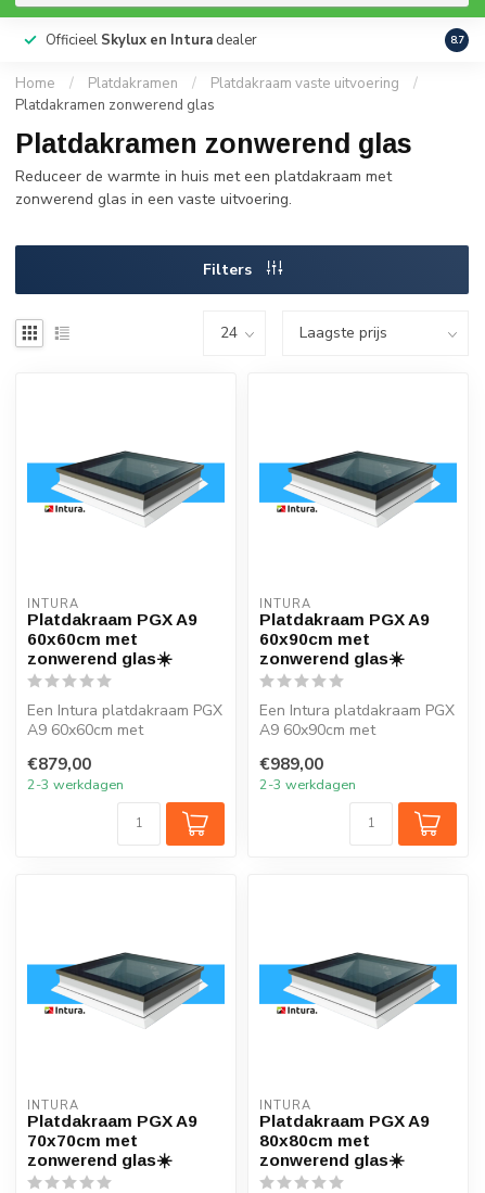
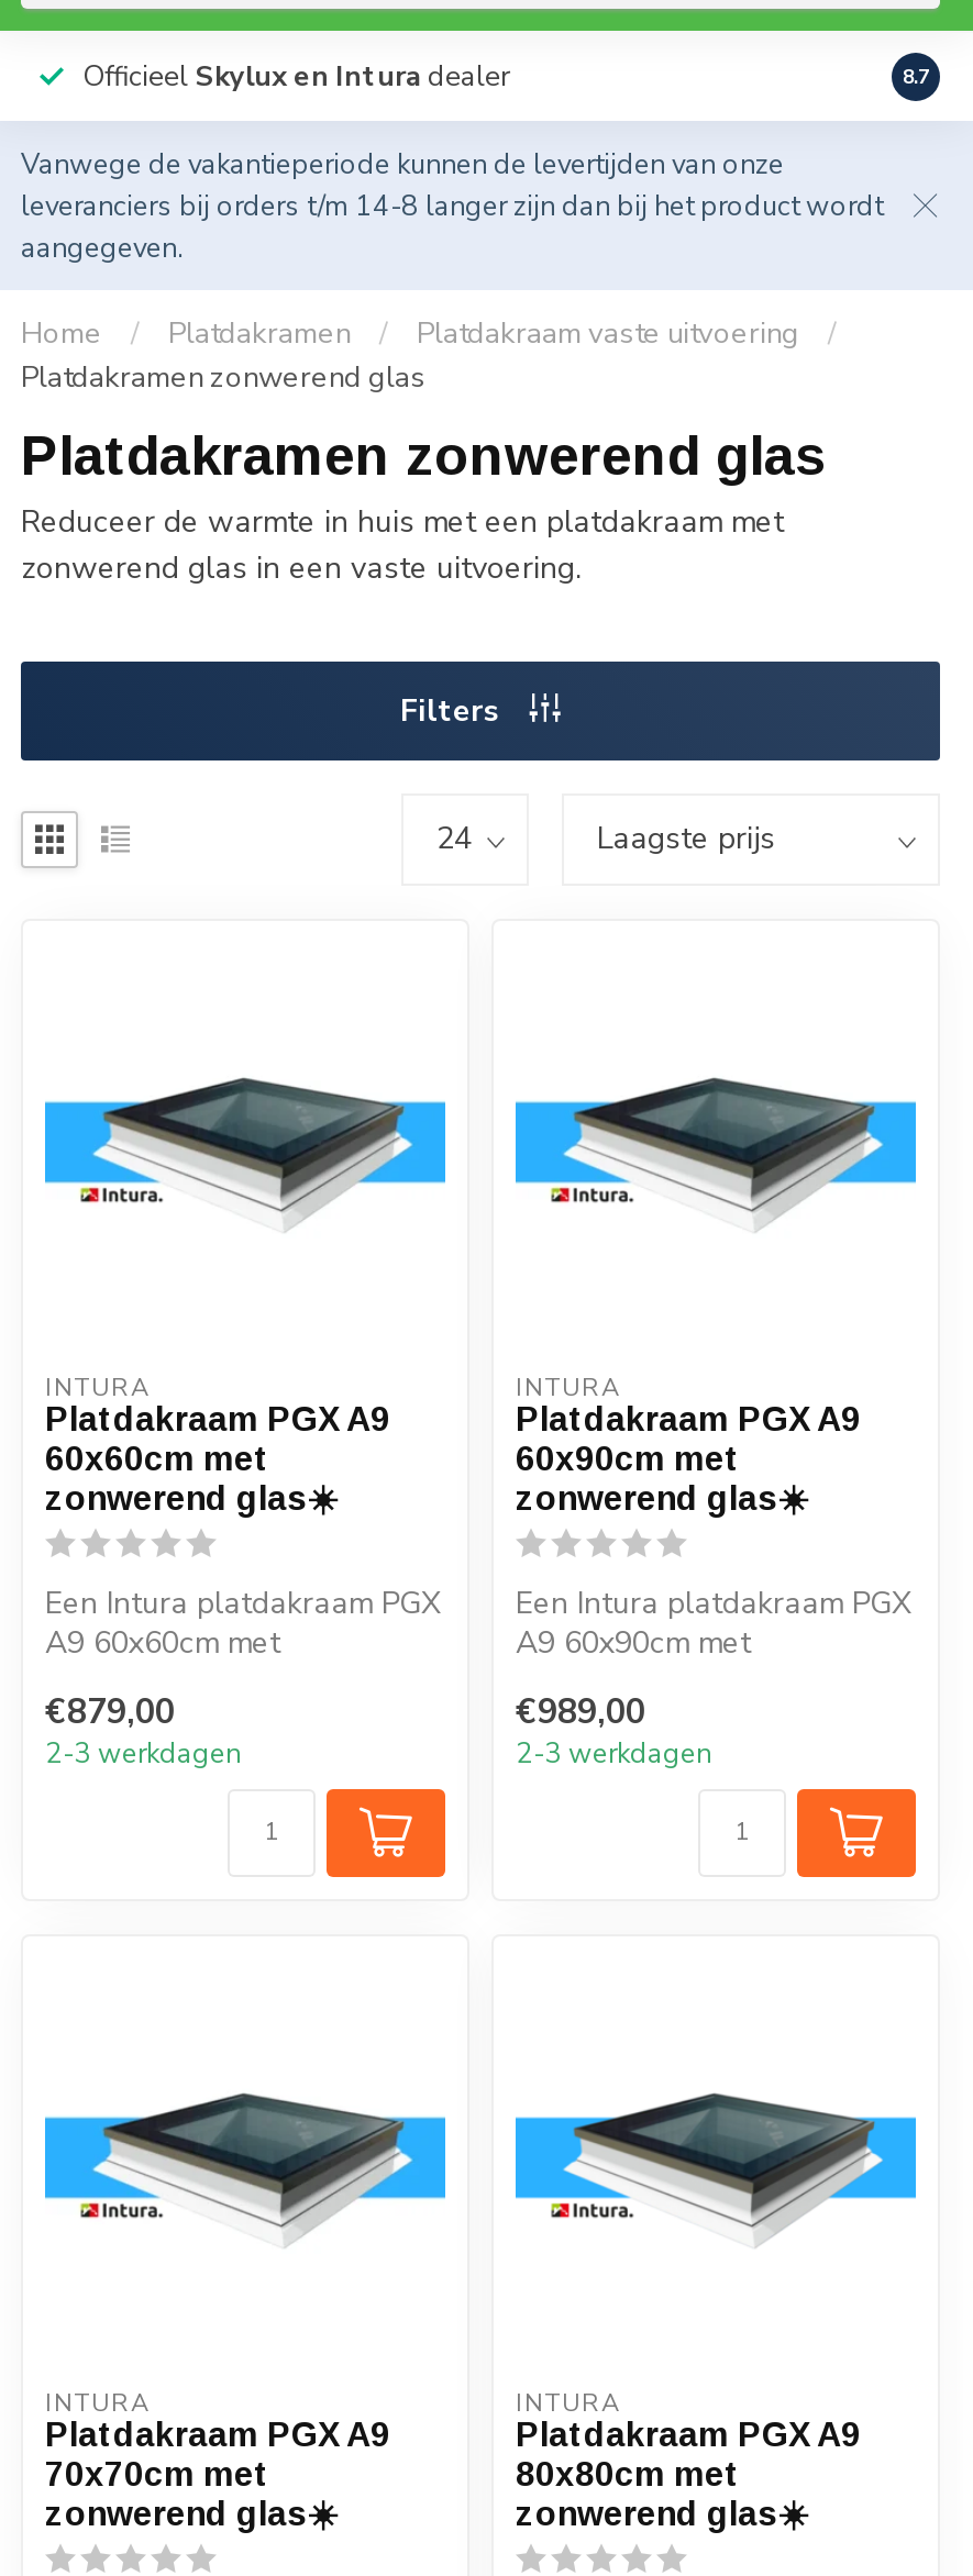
+ Vanwege de vakantieperiode kunnen de levertijden van onze
+ leveranciers bij orders t/m 14-8 langer zijn dan bij het product wordt
+ aangegeven.
